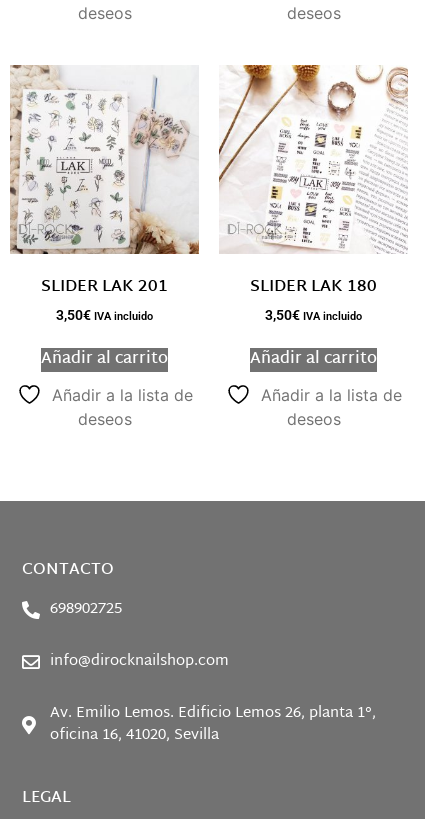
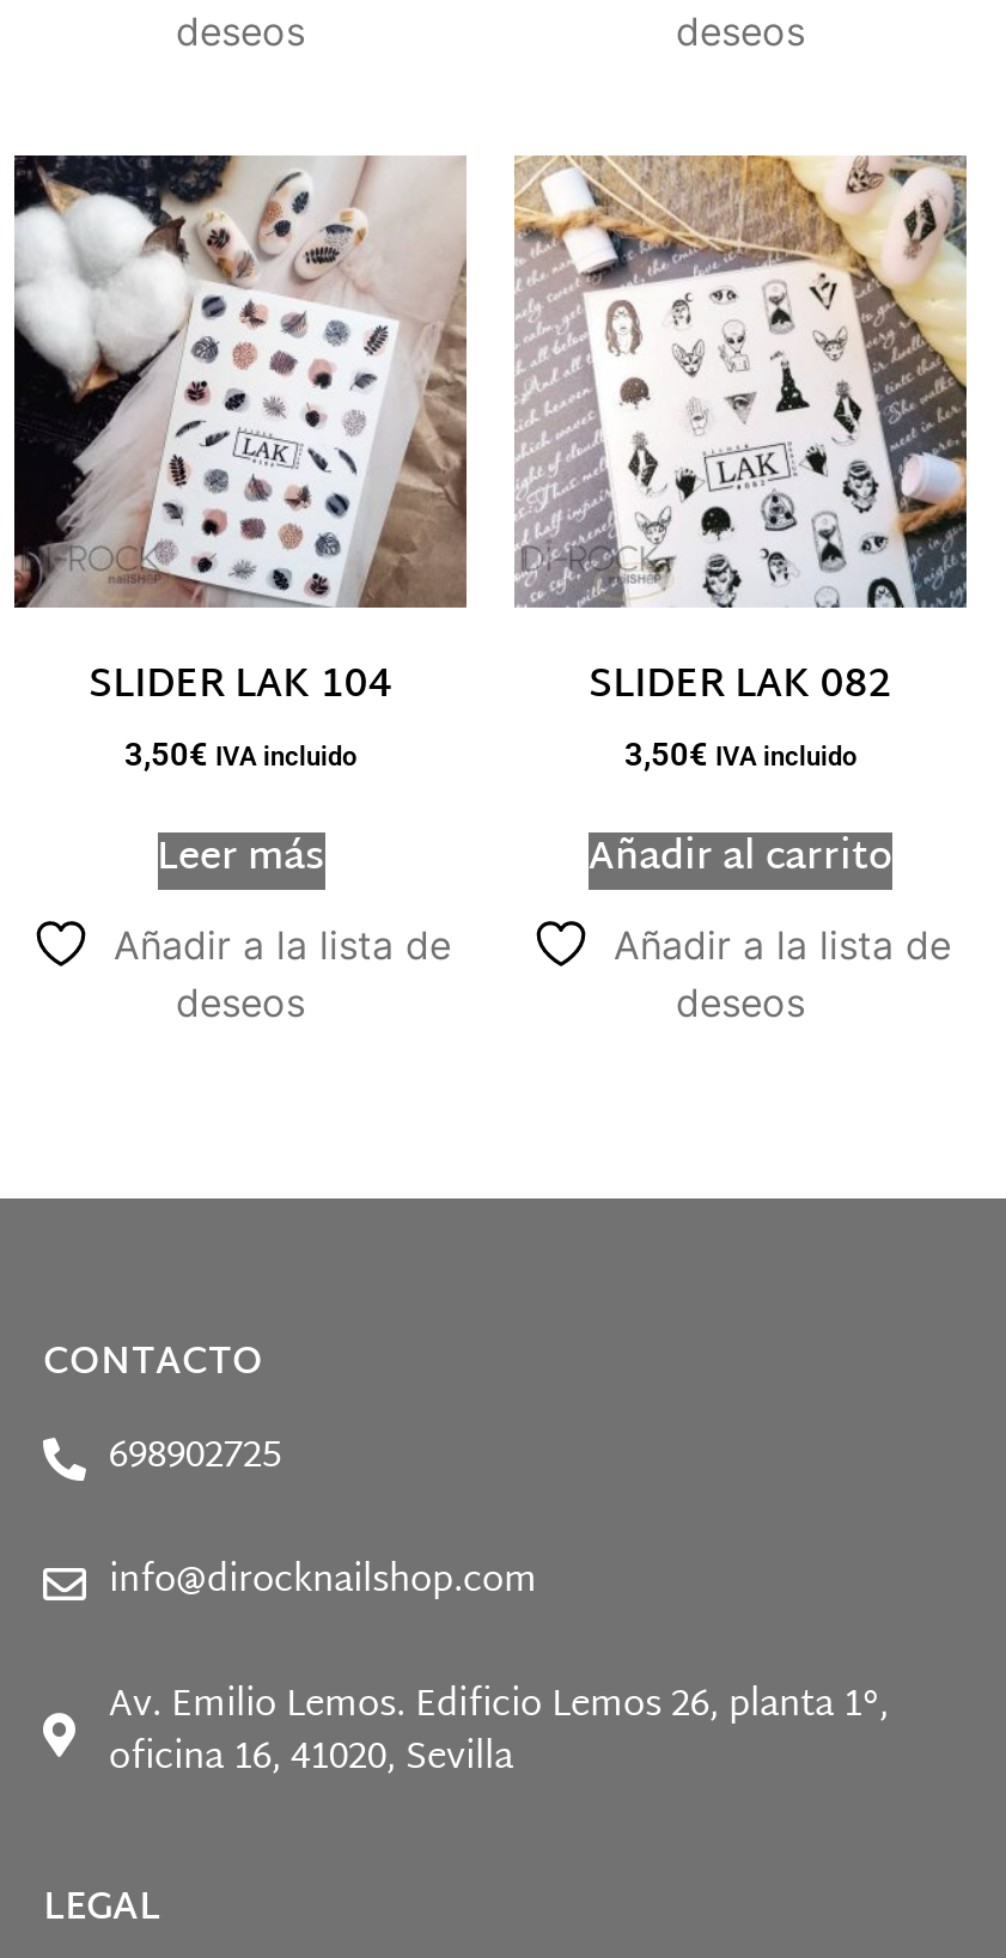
- [image]
- SLIDER LAK 201
+ [image]
+ SLIDER LAK 104

- [image]
- SLIDER LAK 180
+ [image]
+ SLIDER LAK 082

- Añadir al carrito
+ Leer más
